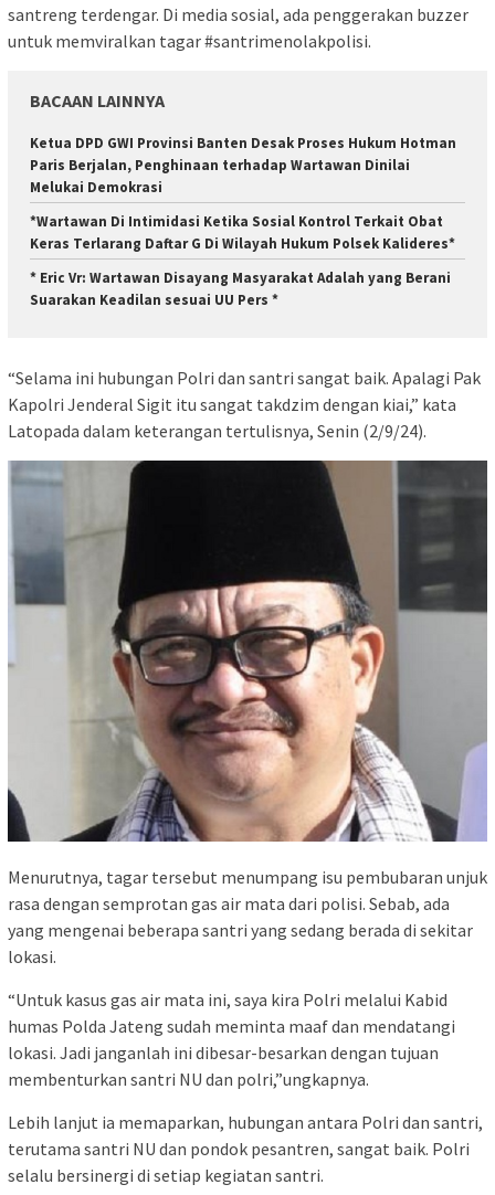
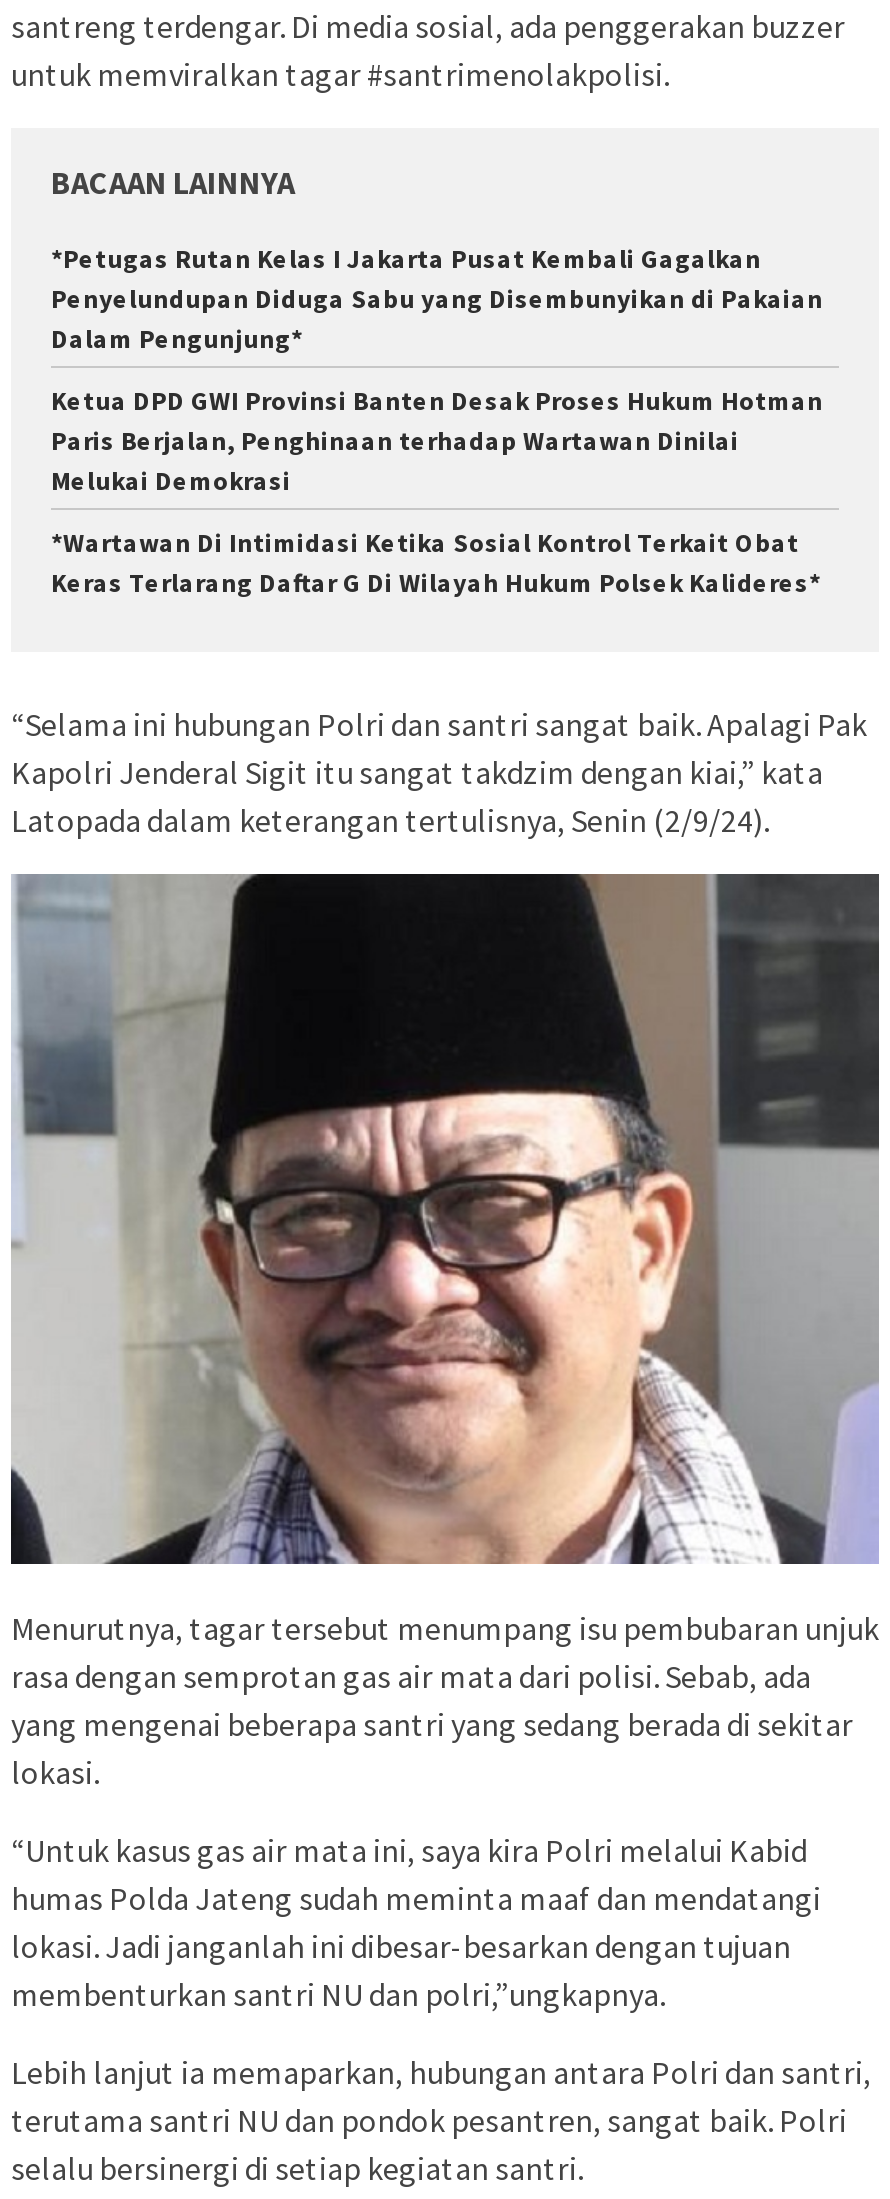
+ *Petugas Rutan Kelas I Jakarta Pusat Kembali Gagalkan
+ Penyelundupan Diduga Sabu yang Disembunyikan di Pakaian
+ Dalam Pengunjung*

moved down: Ketua DPD GWI Provinsi Banten Desak Proses Hukum Hotman | Paris Berjalan, Penghinaan terhadap Wartawan Dinilai | Melukai Demokrasi | *Wartawan Di Intimidasi Ketika Sosial Kontrol Terkait Obat | Keras Terlarang Daftar G Di Wilayah Hukum Polsek Kalideres*

- * Eric Vr: Wartawan Disayang Masyarakat Adalah yang Berani
- Suarakan Keadilan sesuai UU Pers *
